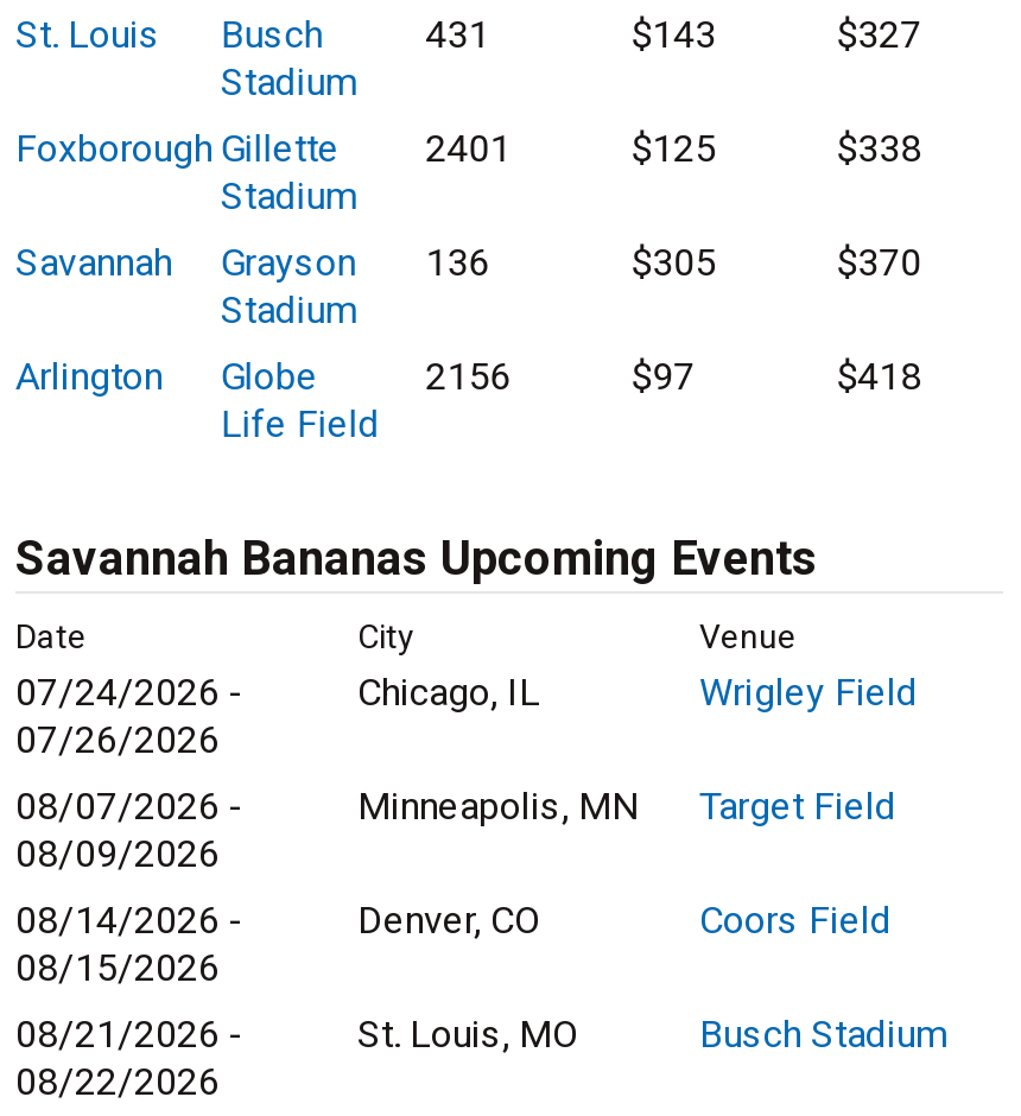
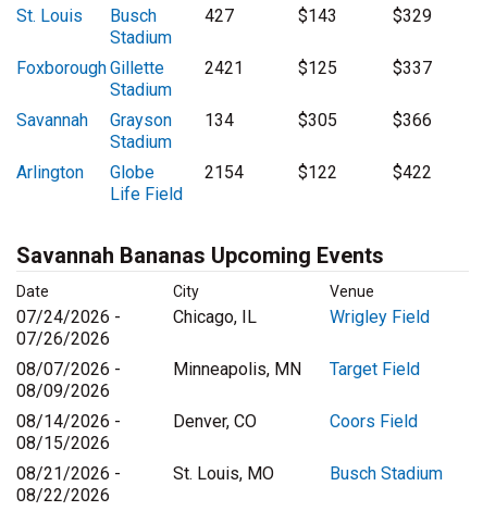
- 431
+ 427

- $327
+ $329

- Foxborough Gillette 2401
+ Foxborough Gillette 2421

- $338
+ $337

- Savannah Grayson 136
+ Savannah Grayson 134

- $370
+ $366

- 2156
+ 2154

- $97
+ $122

- $418
+ $422
